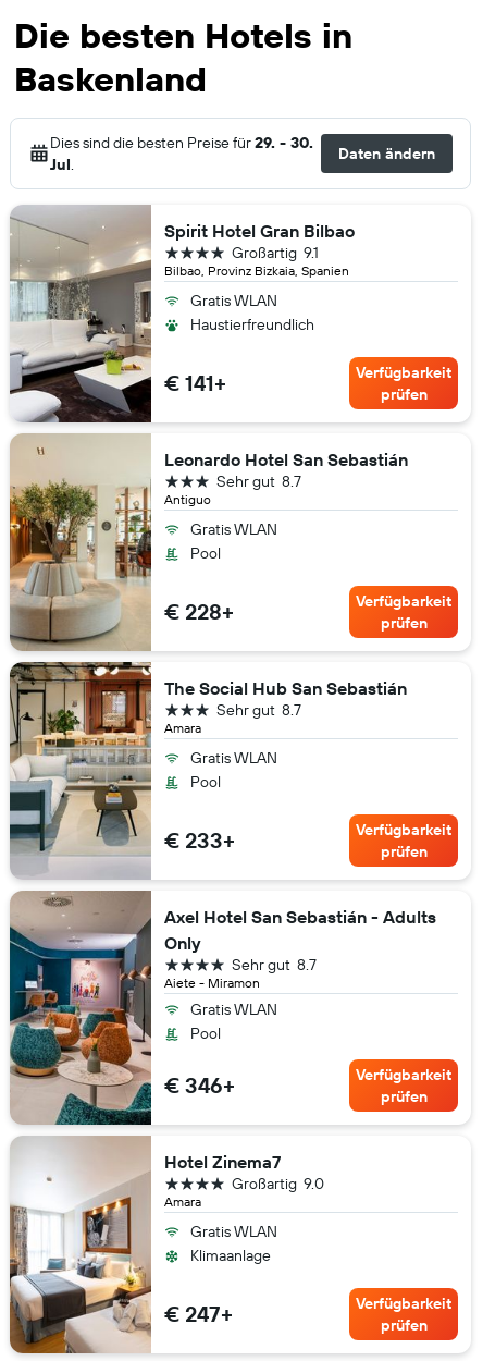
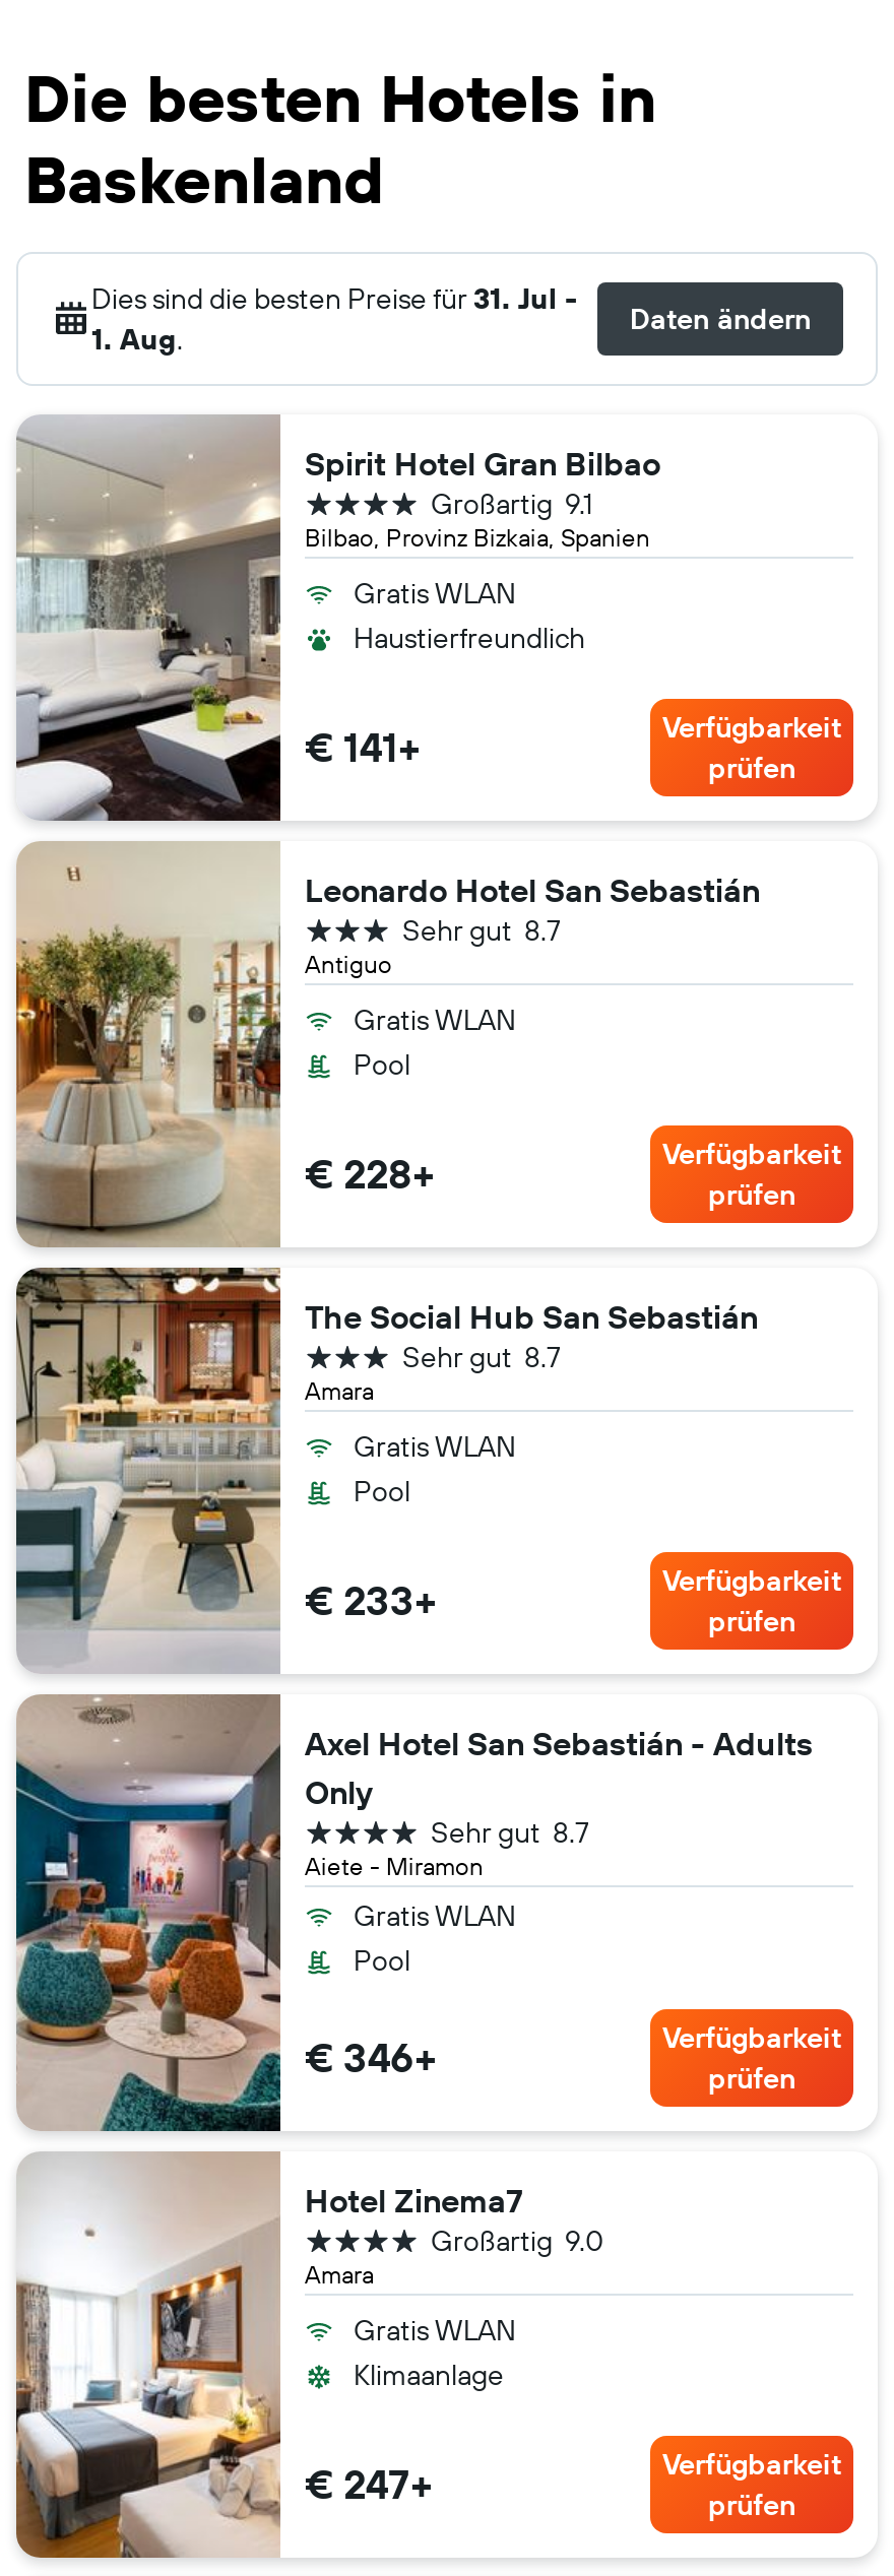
- Dies sind die besten Preise für 29. - 30.
- Jul.
+ Dies sind die besten Preise für 31. Jul -
+ 1. Aug.
